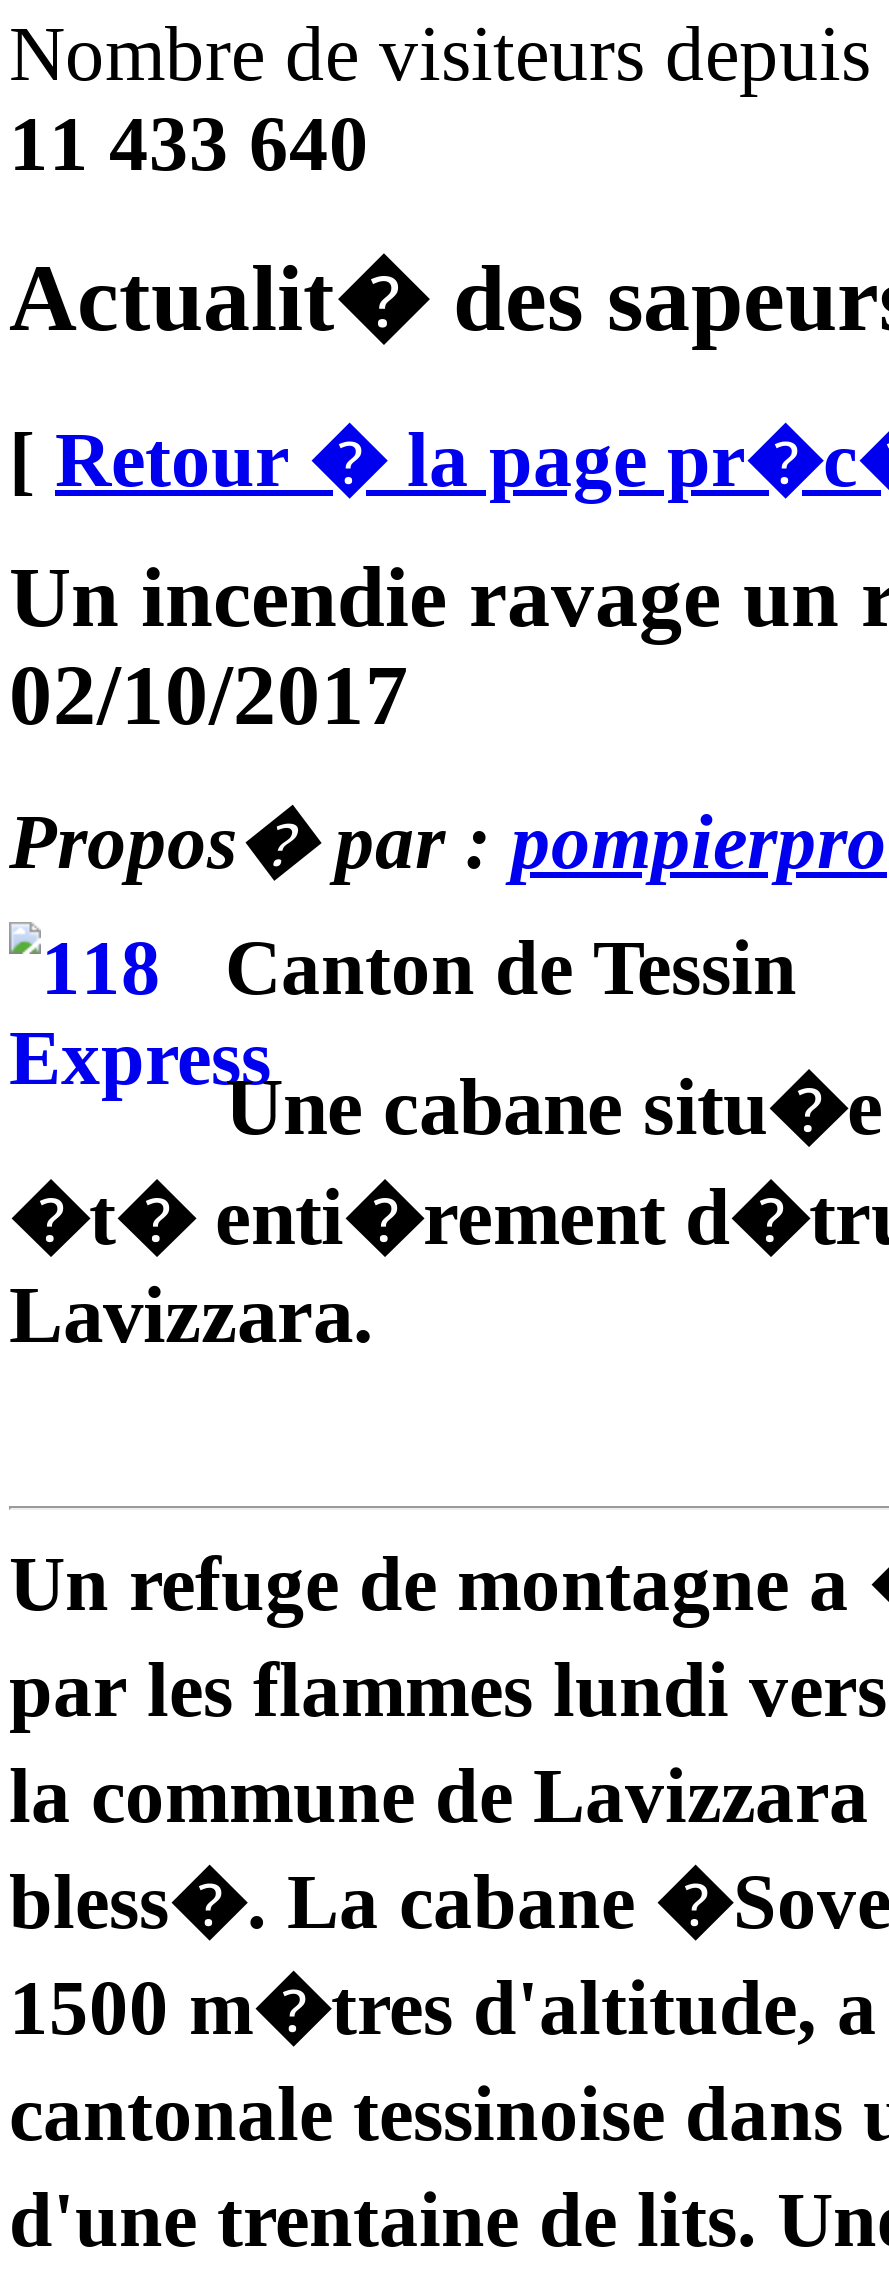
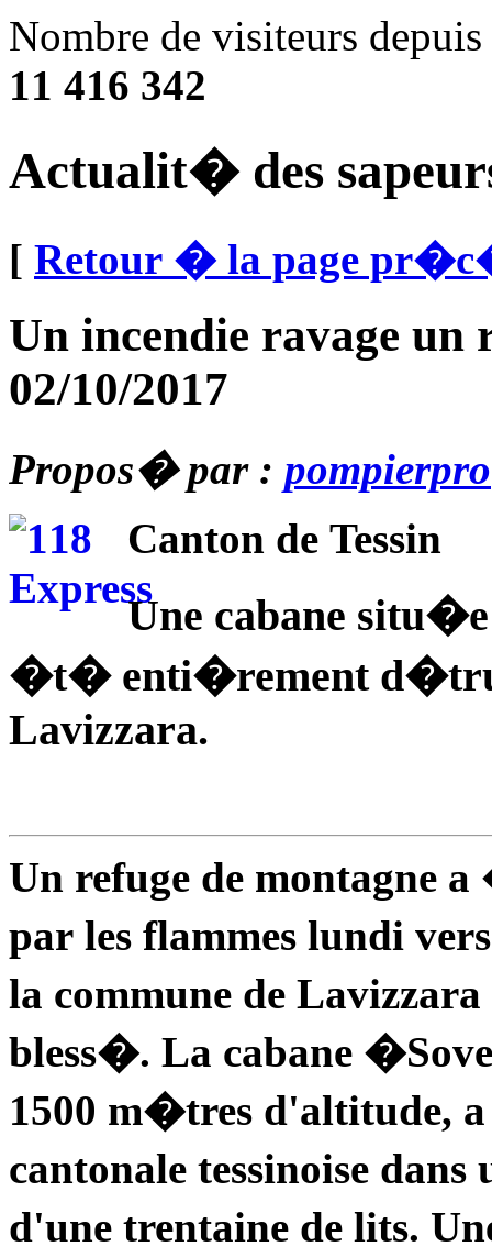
- 11 433 640
+ 11 416 342
